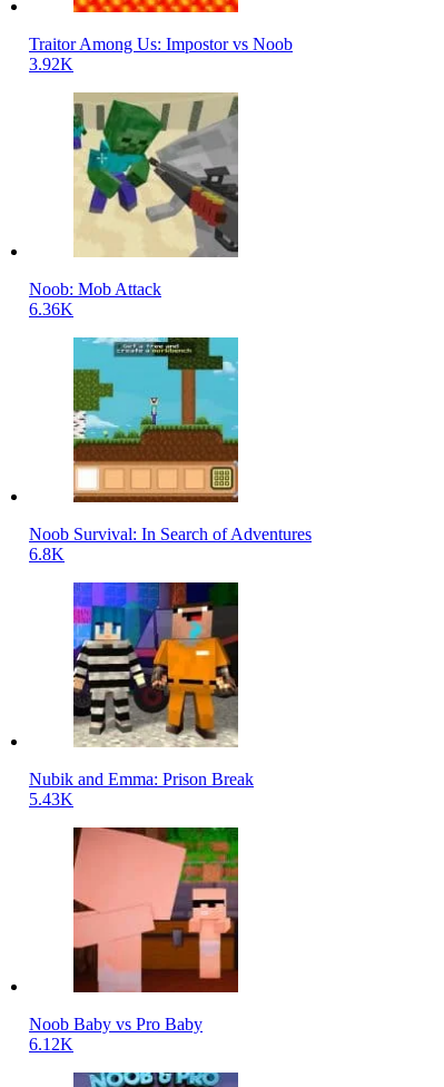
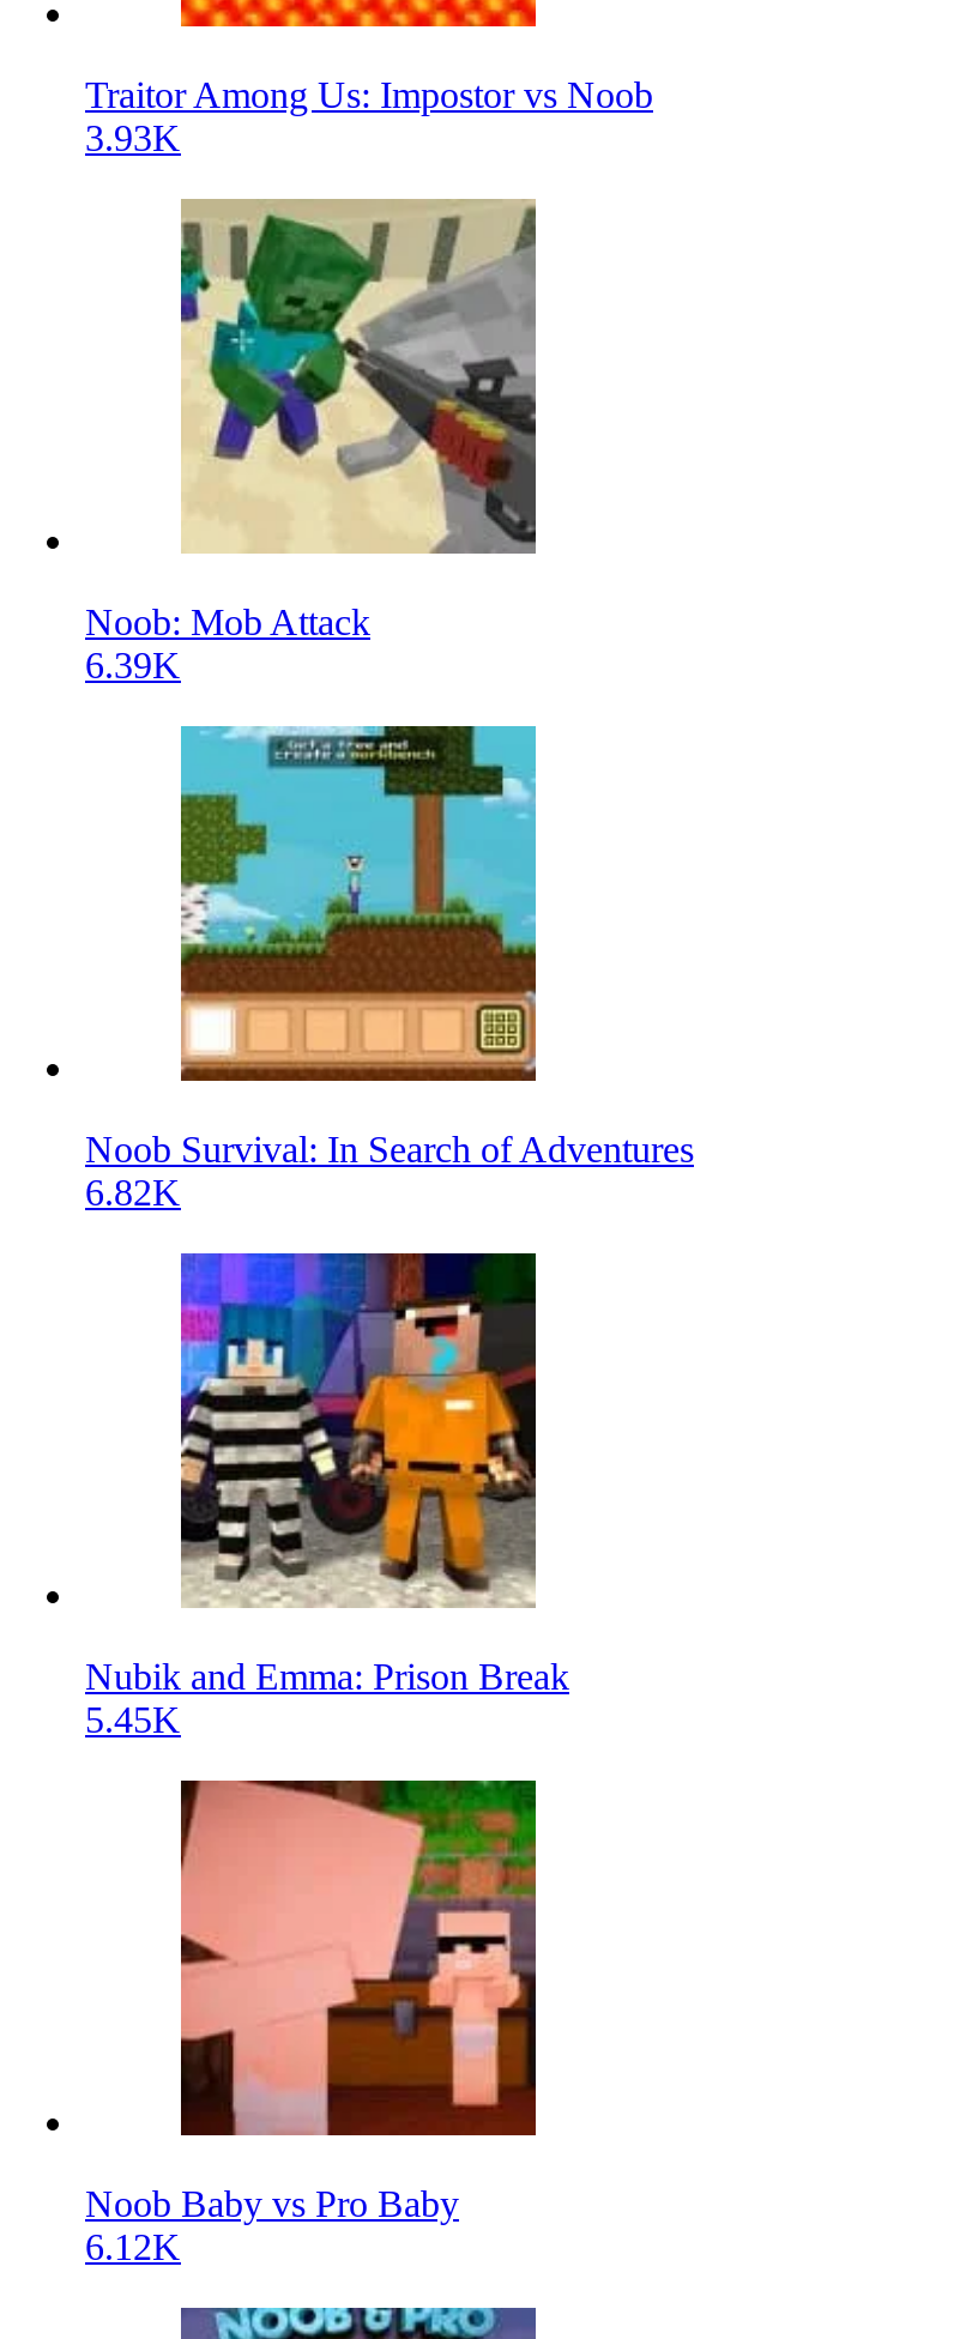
- 3.92K
+ 3.93K

- 6.36K
+ 6.39K

- 6.8K
+ 6.82K

- 5.43K
+ 5.45K
